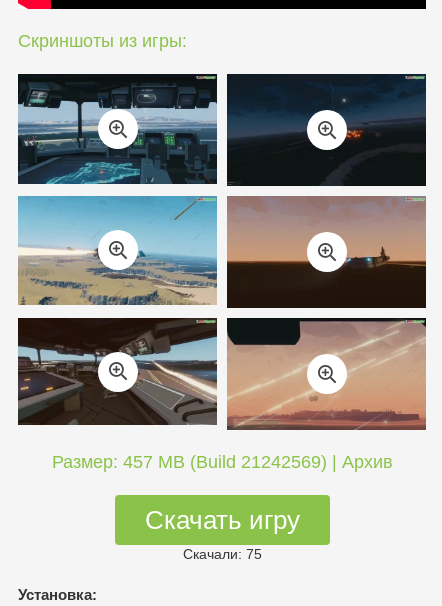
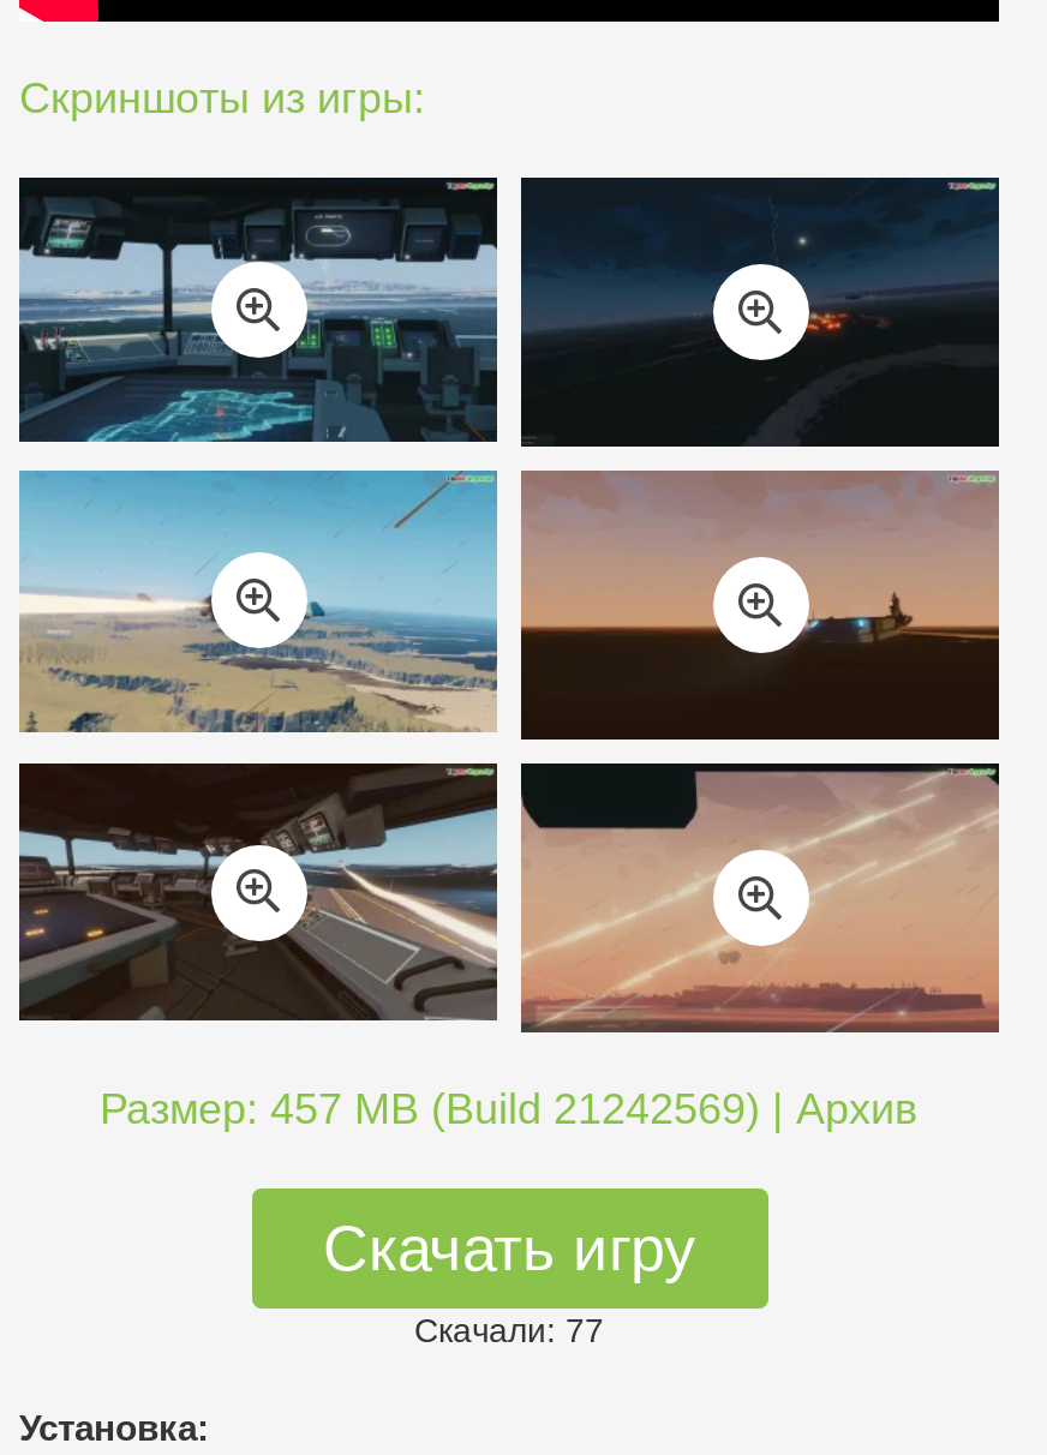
- Скачали: 75
+ Скачали: 77
